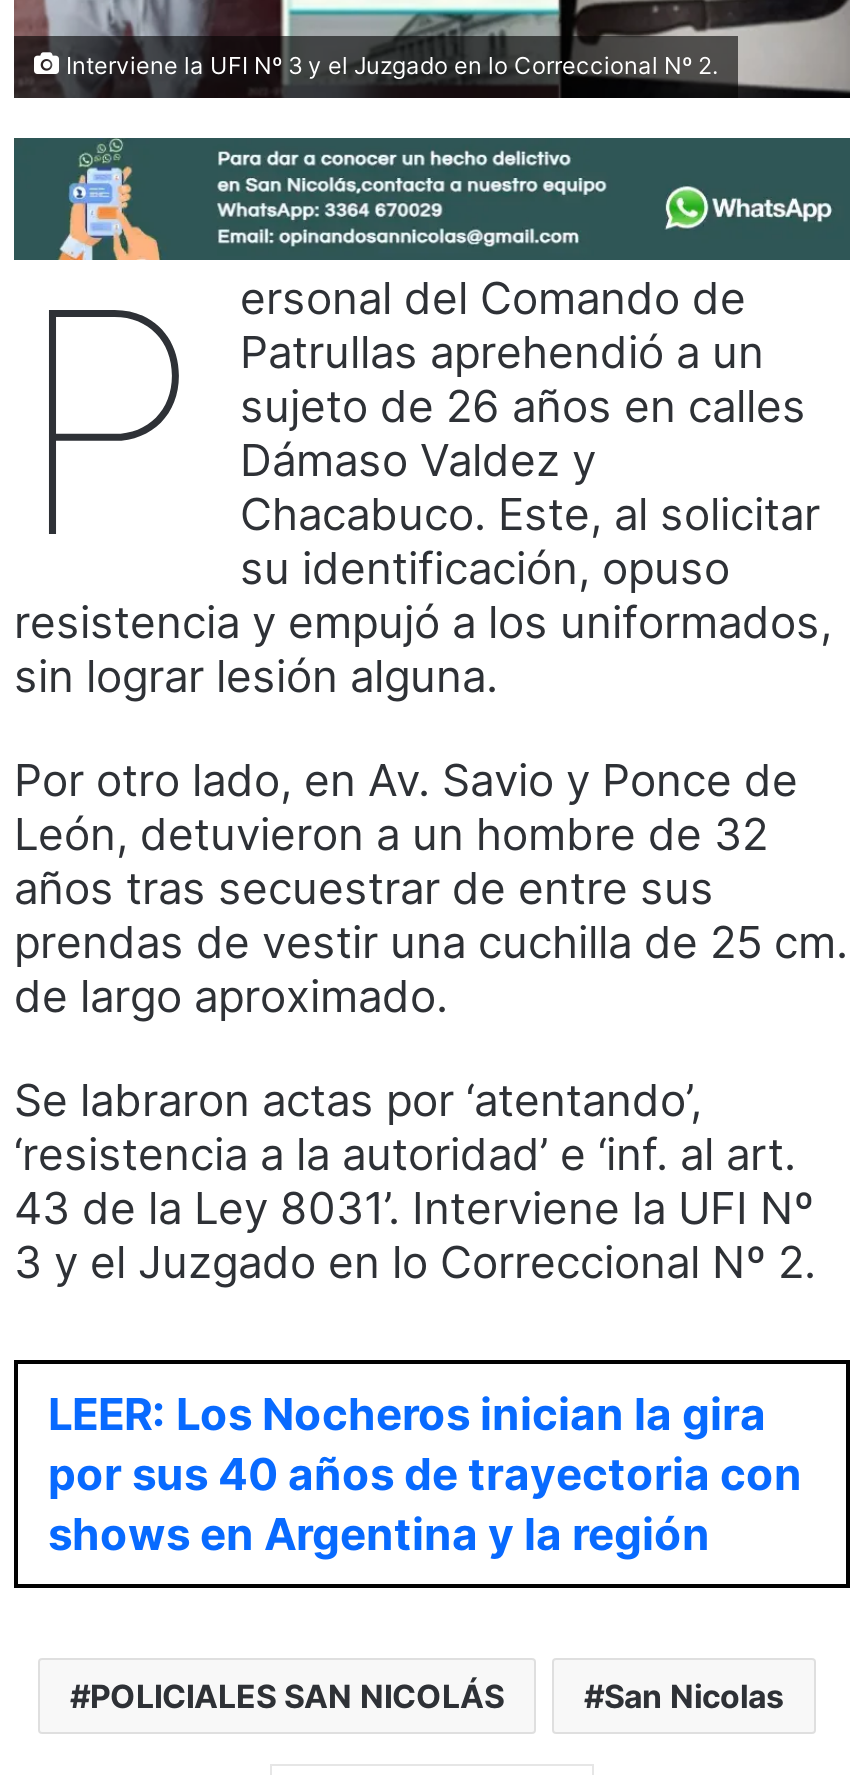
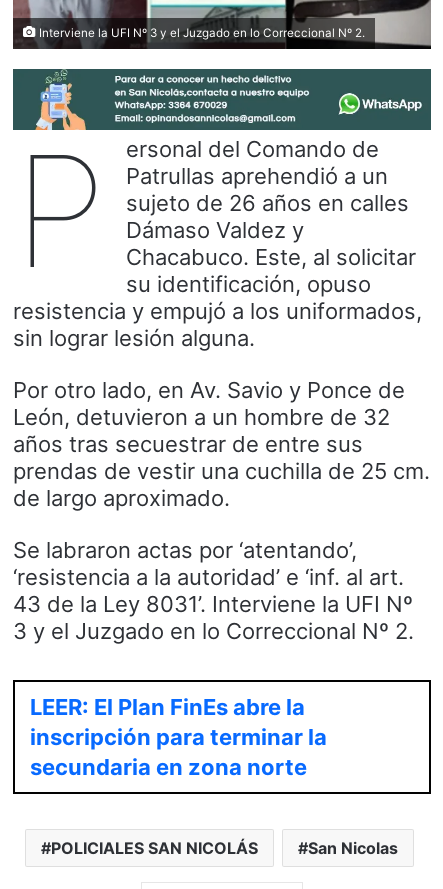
- LEER: Los Nocheros inician la gira
- por sus 40 años de trayectoria con
- shows en Argentina y la región
+ LEER: El Plan FinEs abre la
+ inscripción para terminar la
+ secundaria en zona norte
